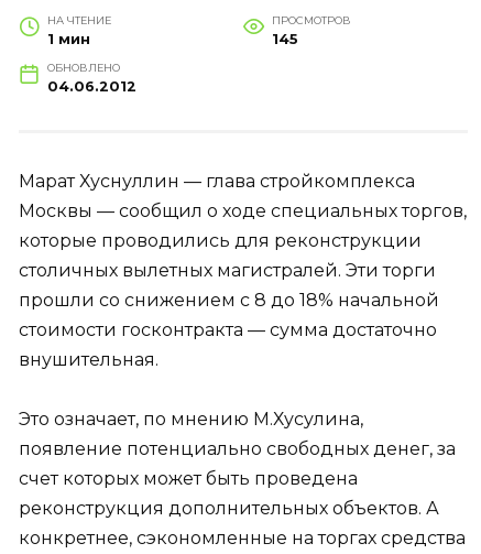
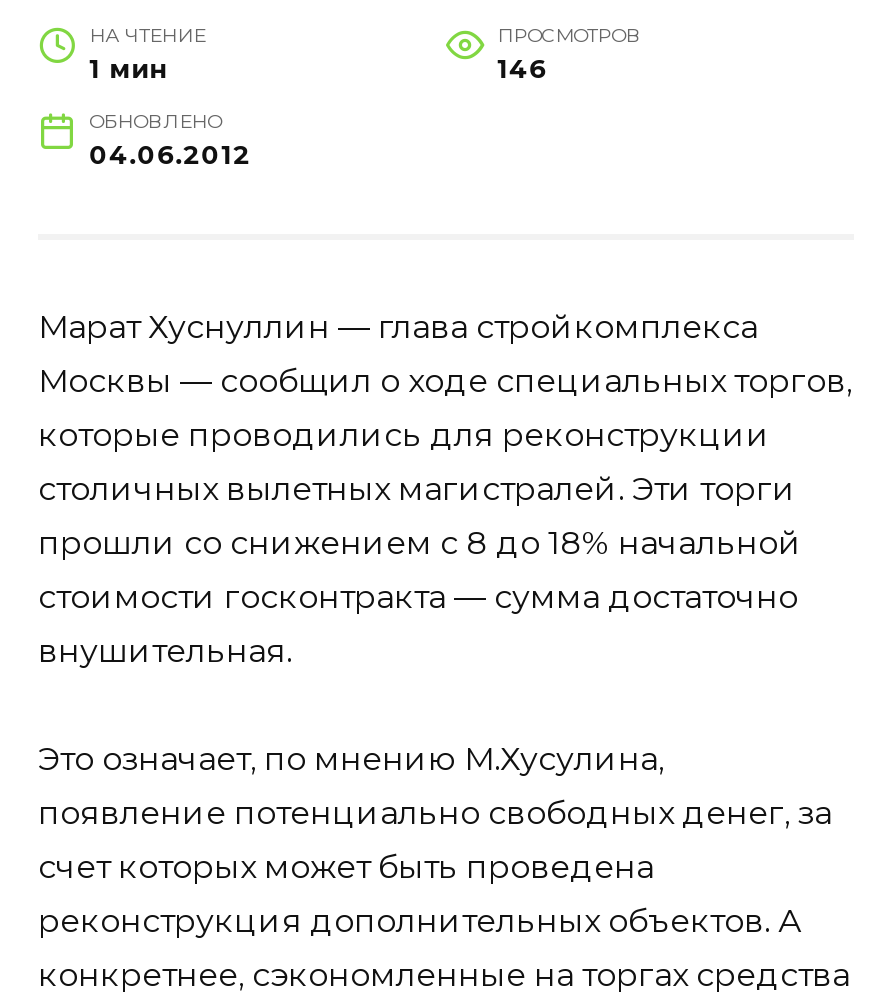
- 145
+ 146
